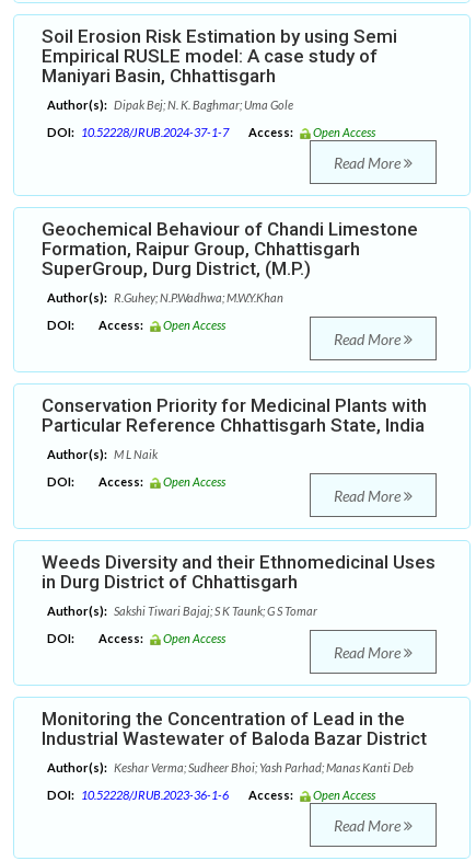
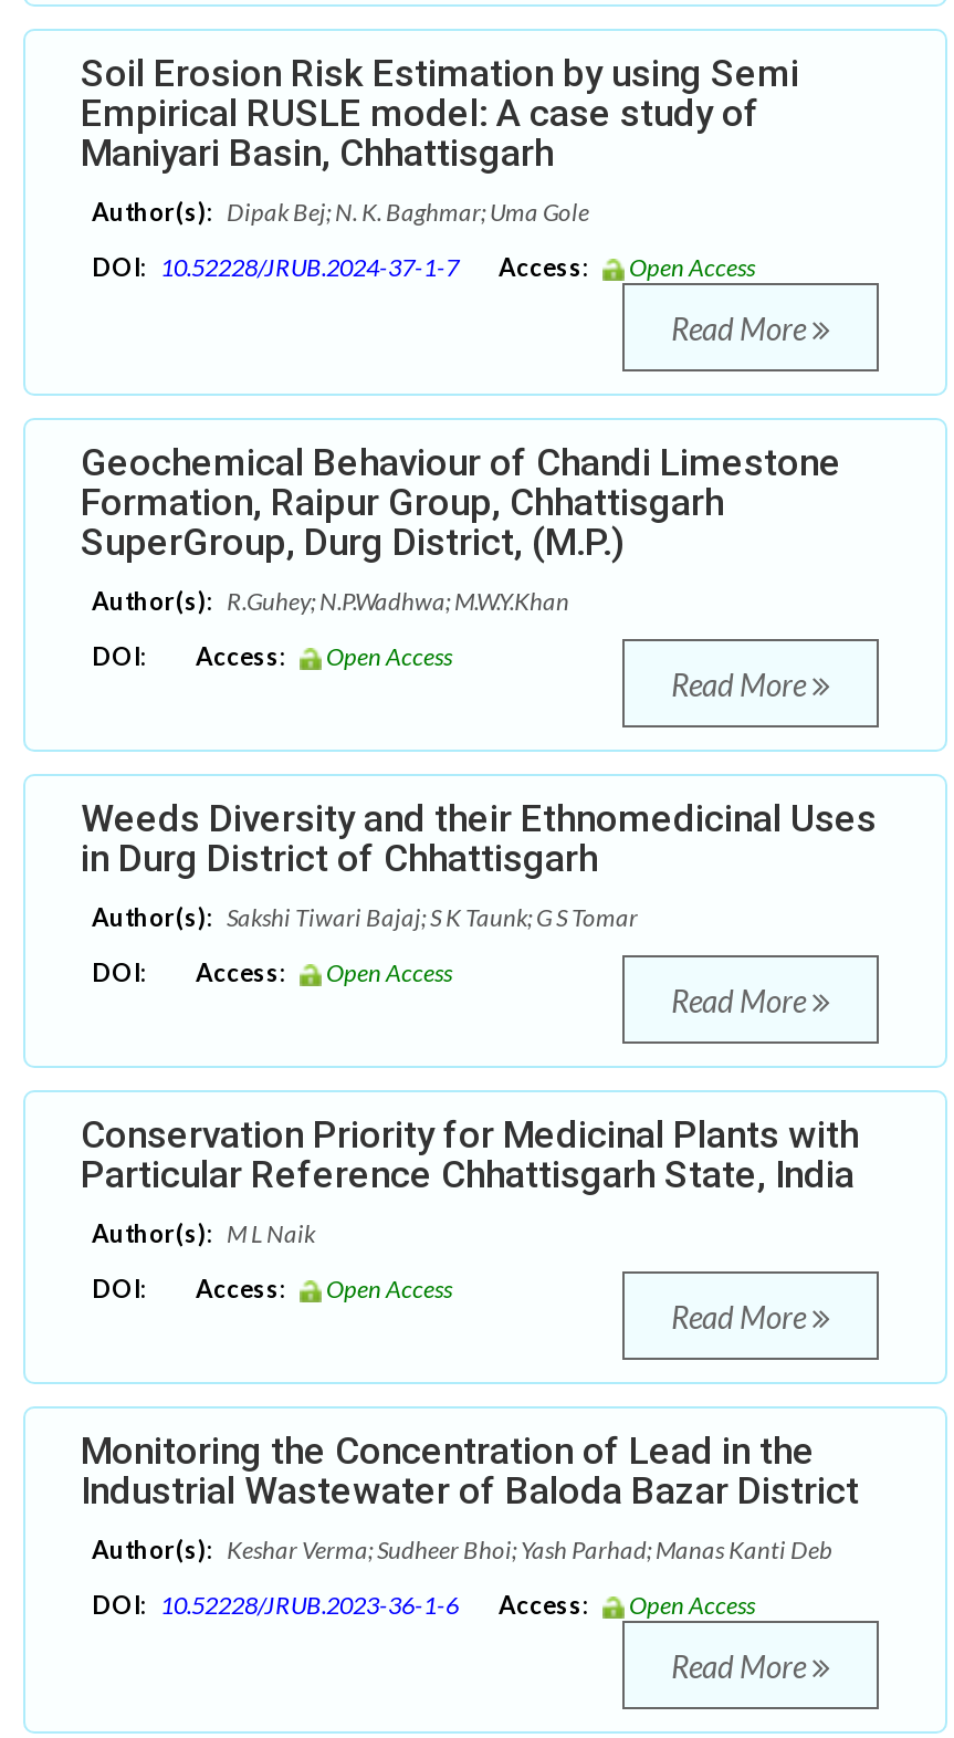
moved down: Conservation Priority for Medicinal Plants with | Particular Reference Chhattisgarh State, India

moved down: Author(s): M L Naik

moved up: Weeds Diversity and their Ethnomedicinal Uses | in Durg District of Chhattisgarh

moved up: Author(s): Sakshi Tiwari Bajaj; S K Taunk; G S Tomar
